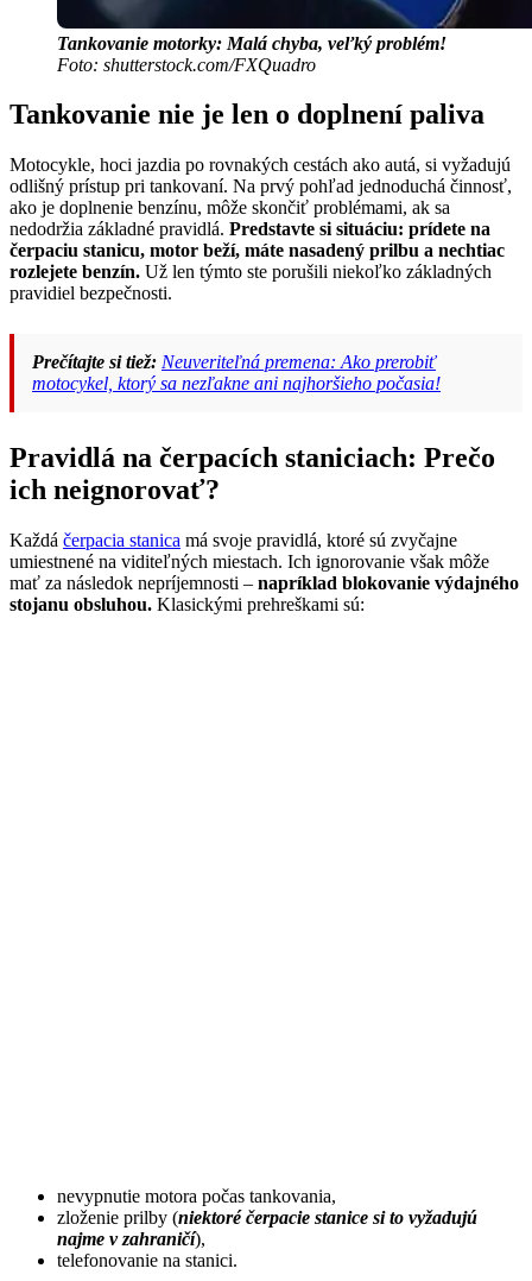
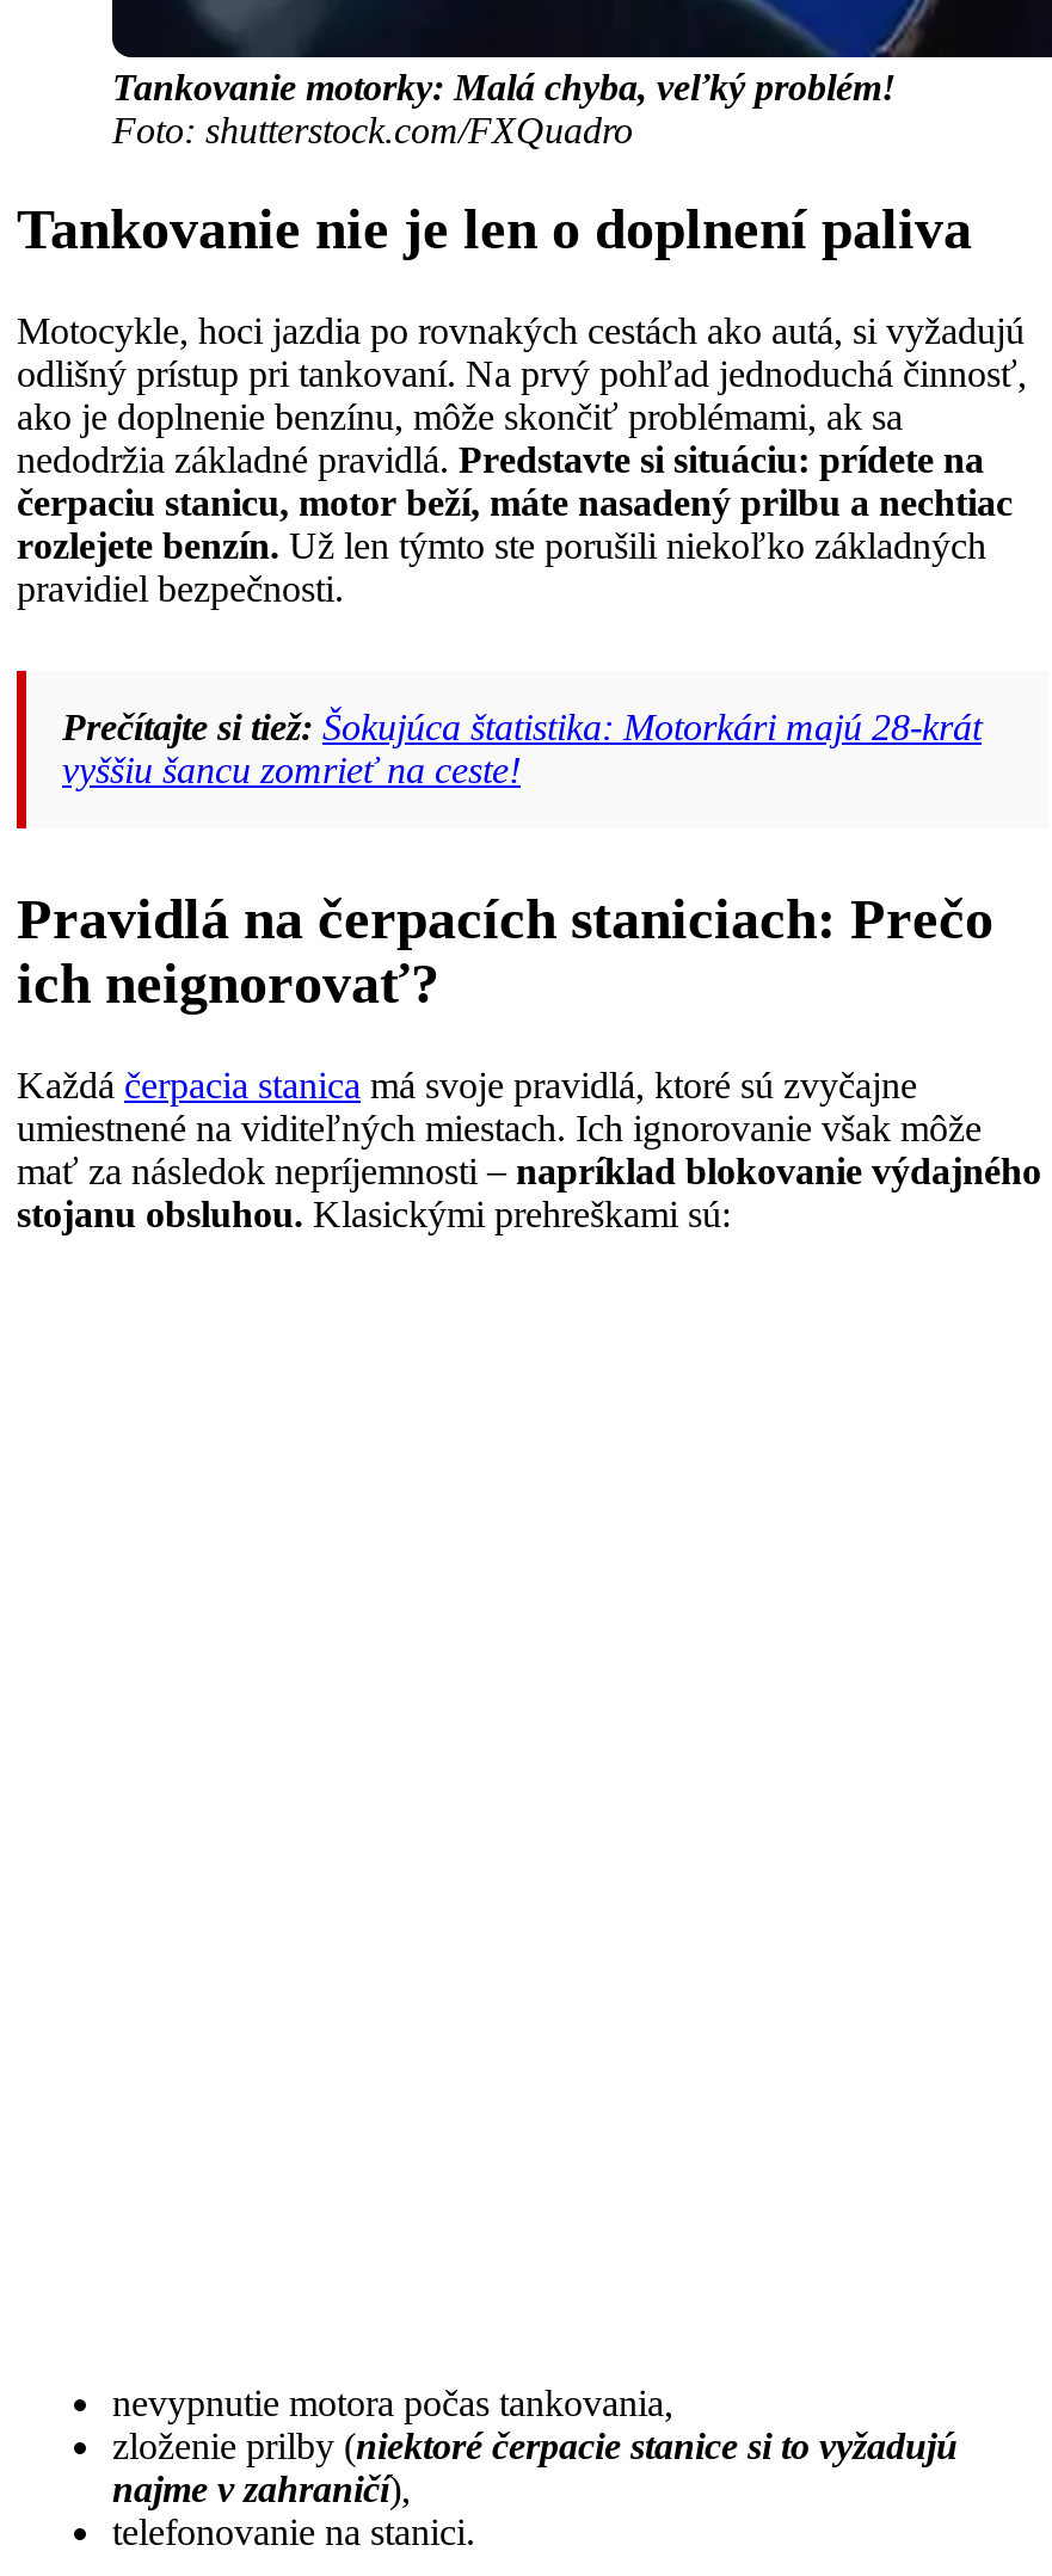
- Prečítajte si tiež: Neuveriteľná premena: Ako prerobiť
- motocykel, ktorý sa nezľakne ani najhoršieho počasia!
+ Prečítajte si tiež: Šokujúca štatistika: Motorkári majú 28-krát
+ vyššiu šancu zomrieť na ceste!
